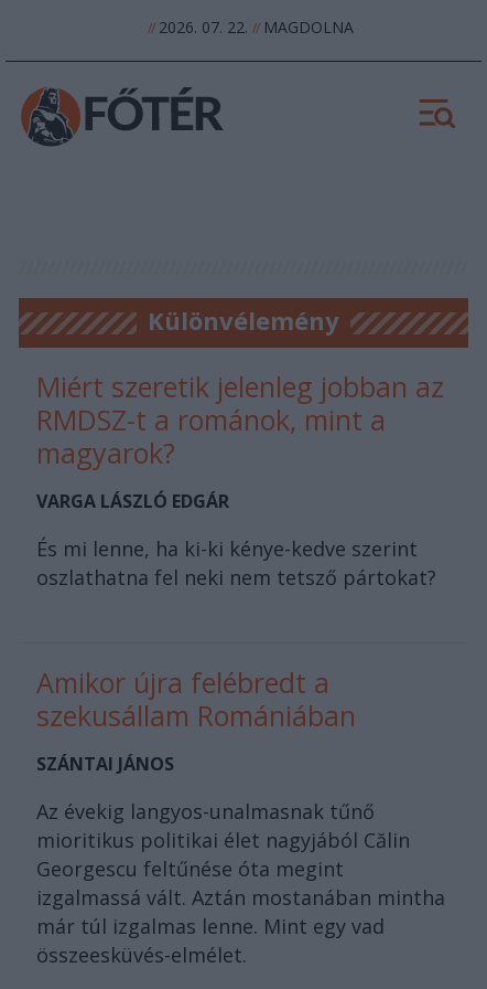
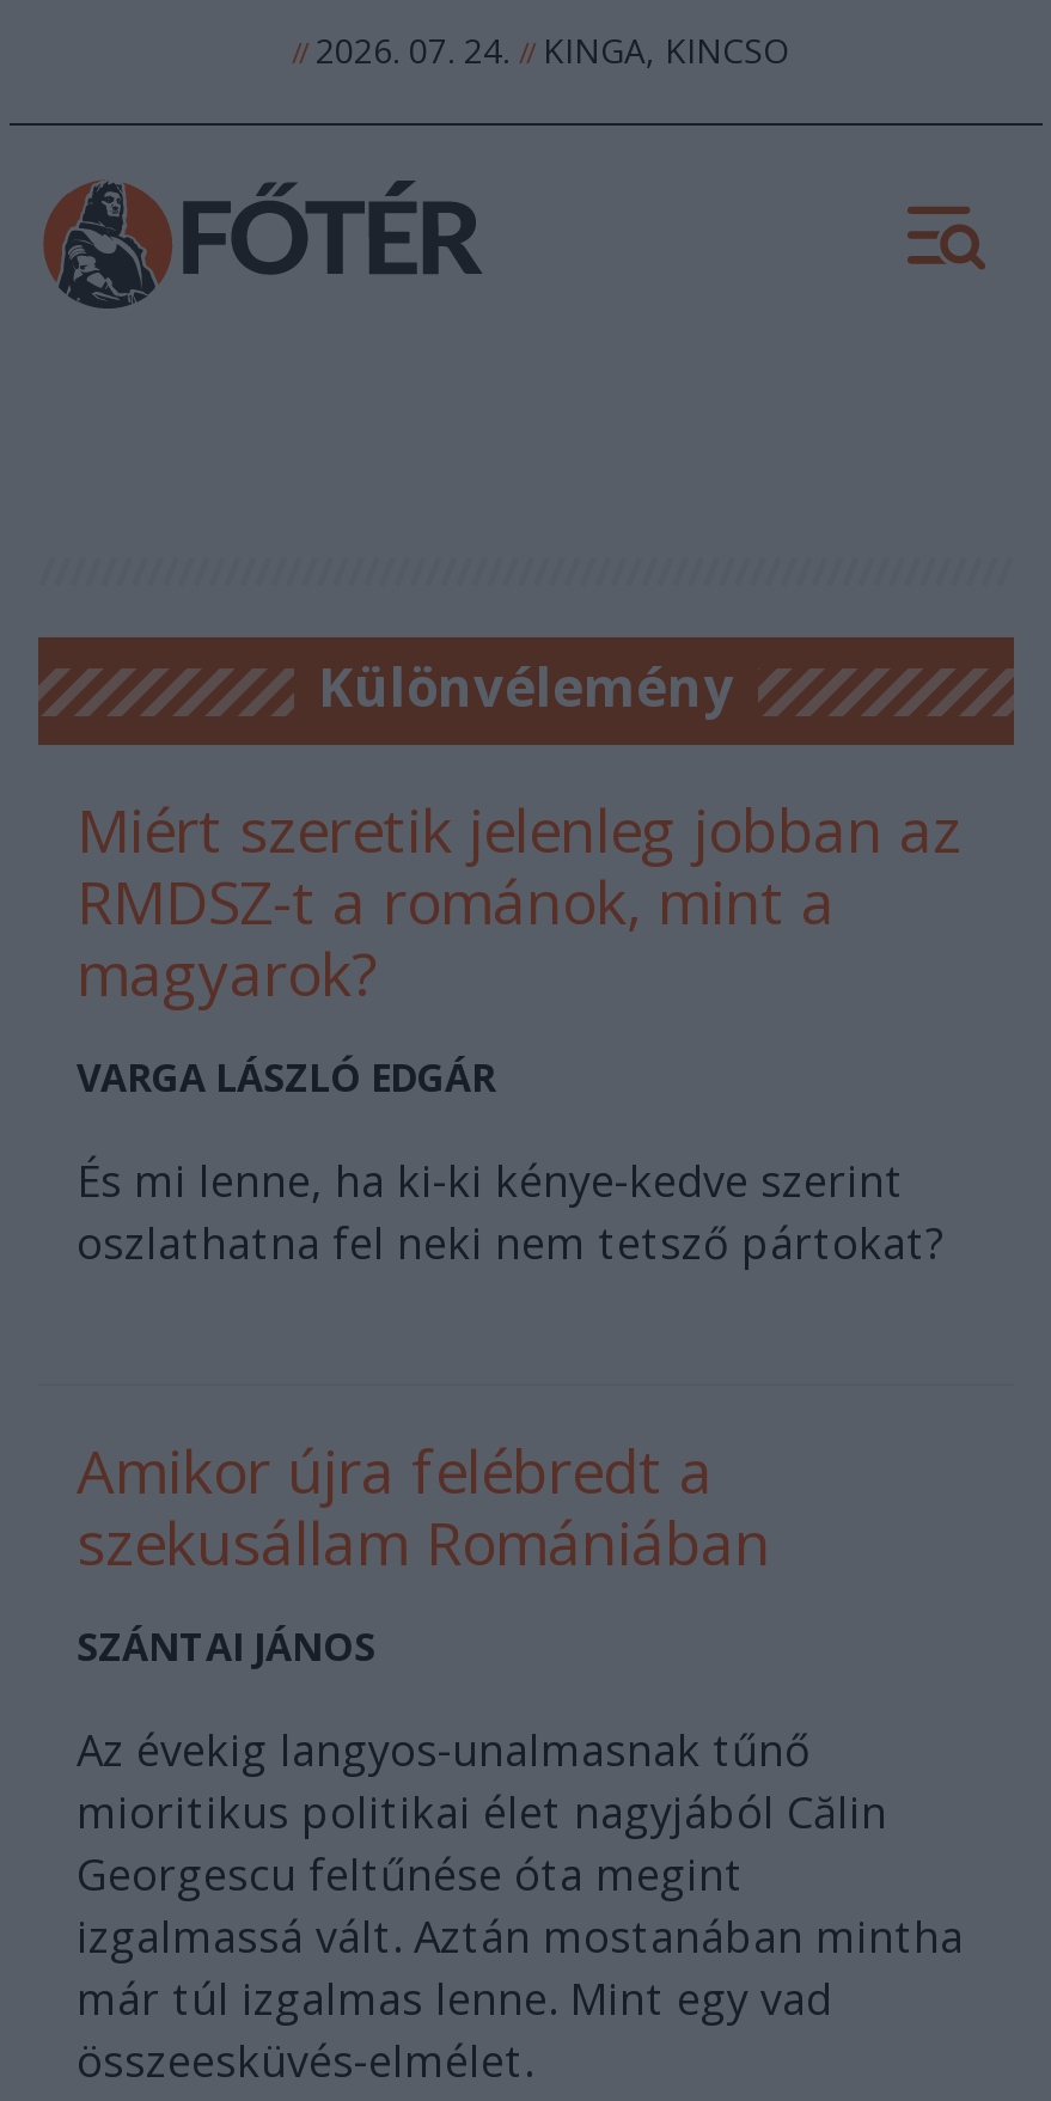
- // 2026. 07. 22. // MAGDOLNA
+ // 2026. 07. 24. // KINGA, KINCSO
